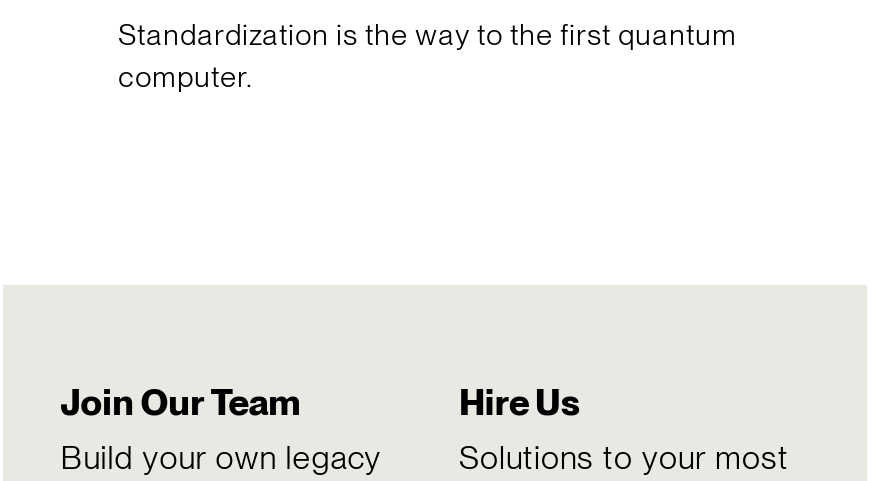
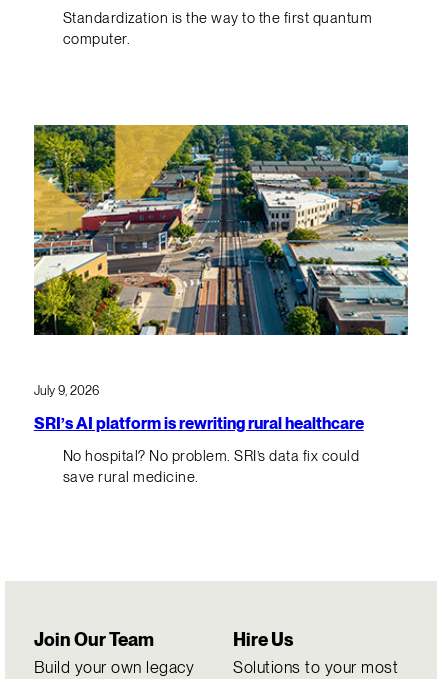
+ [image]

+ July 9, 2026
+ SRI’s AI platform is rewriting rural healthcare
+ No hospital? No problem. SRI’s data fix could
+ save rural medicine.
